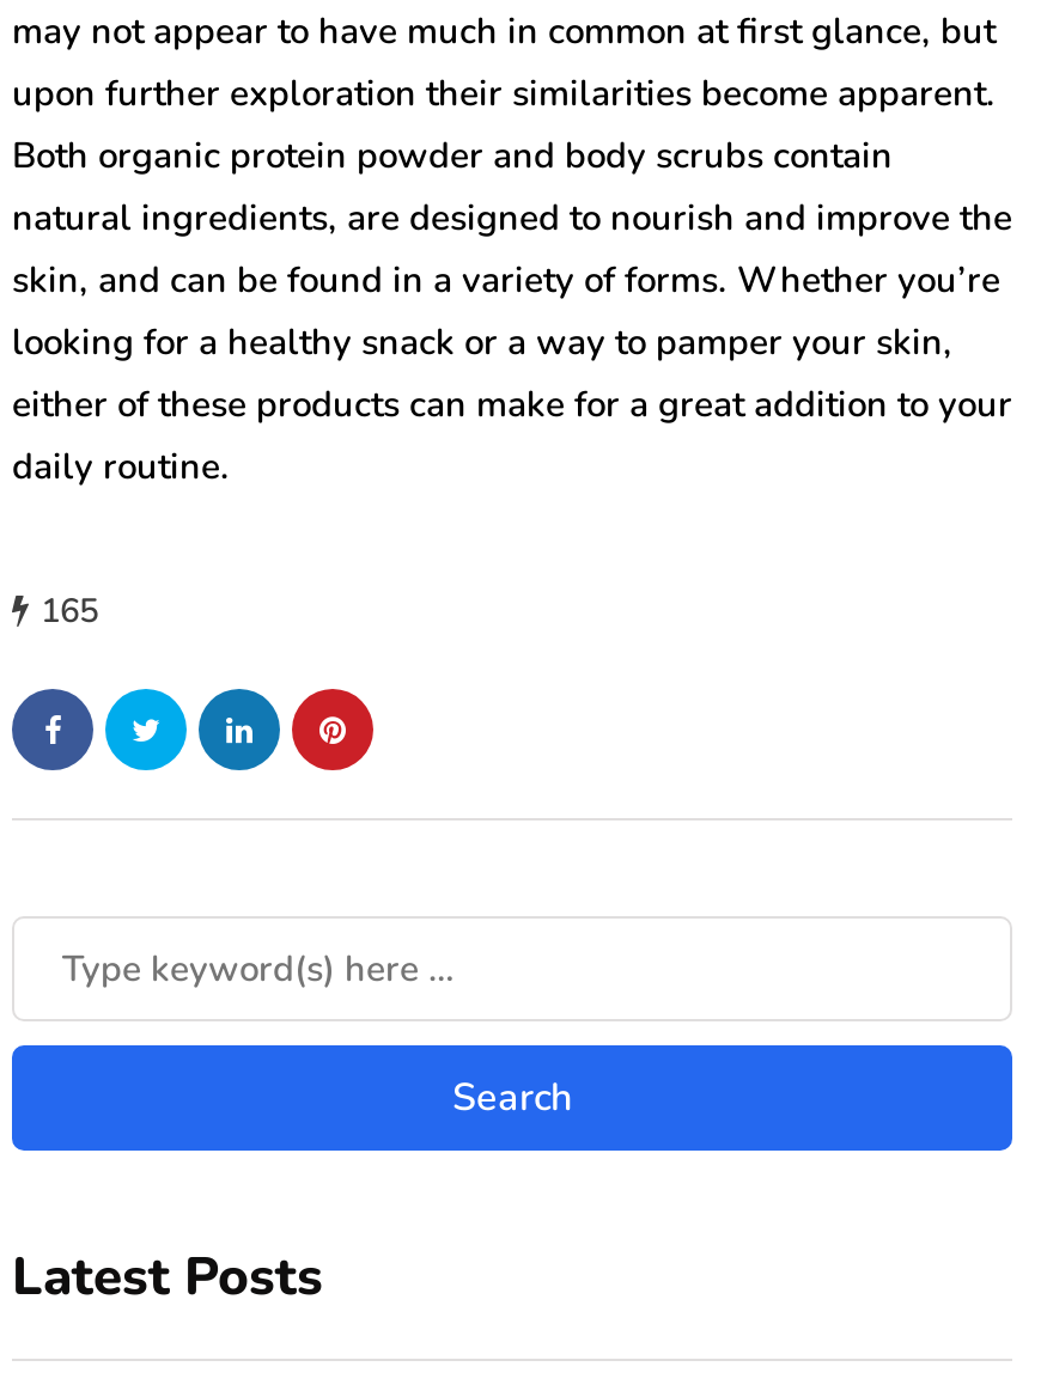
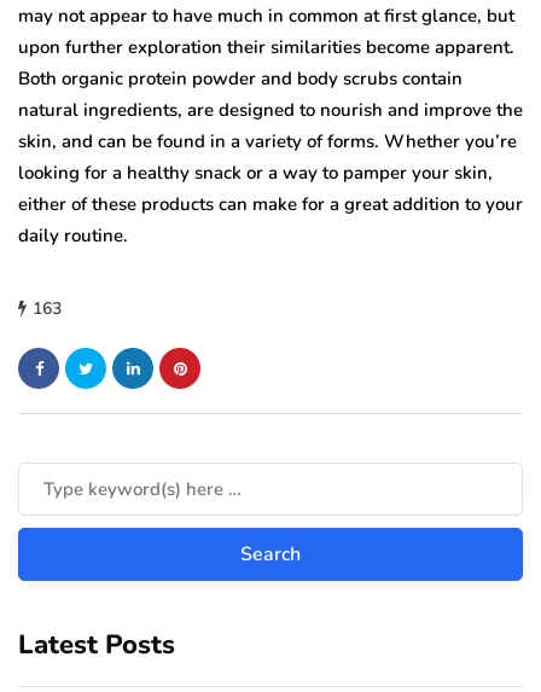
- 165
+ 163
